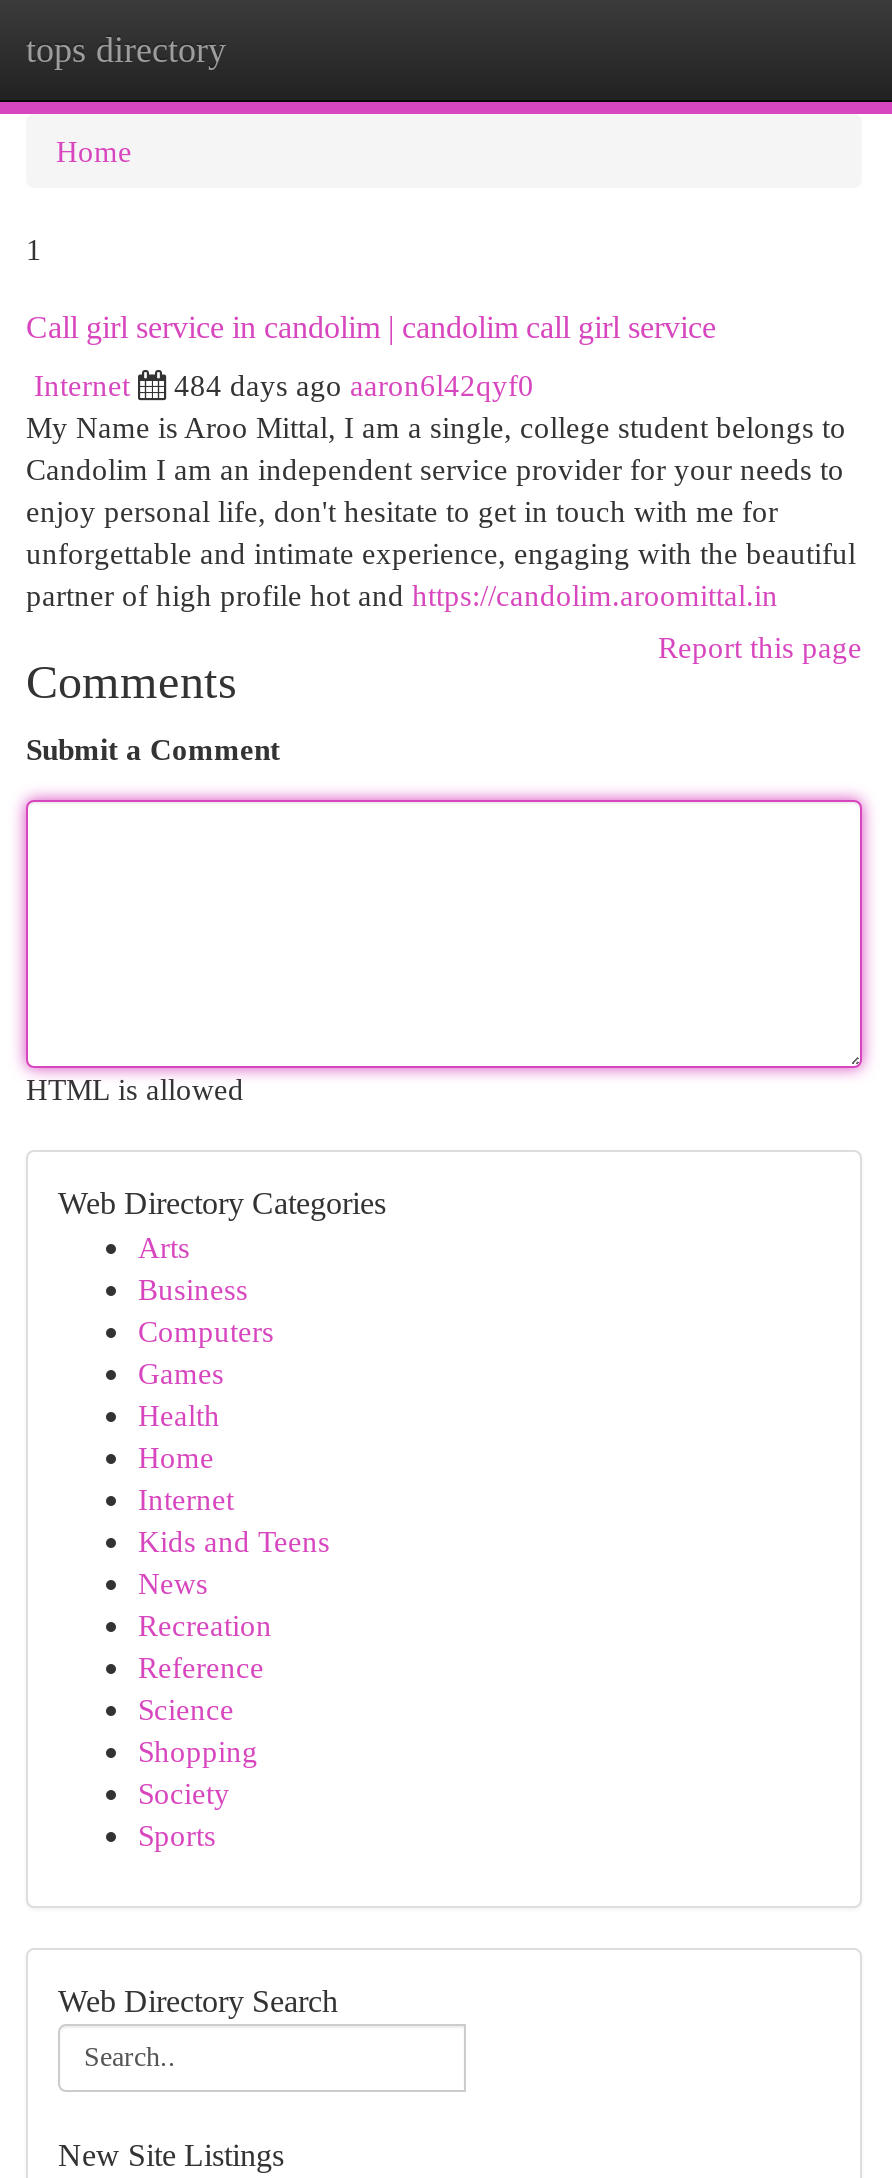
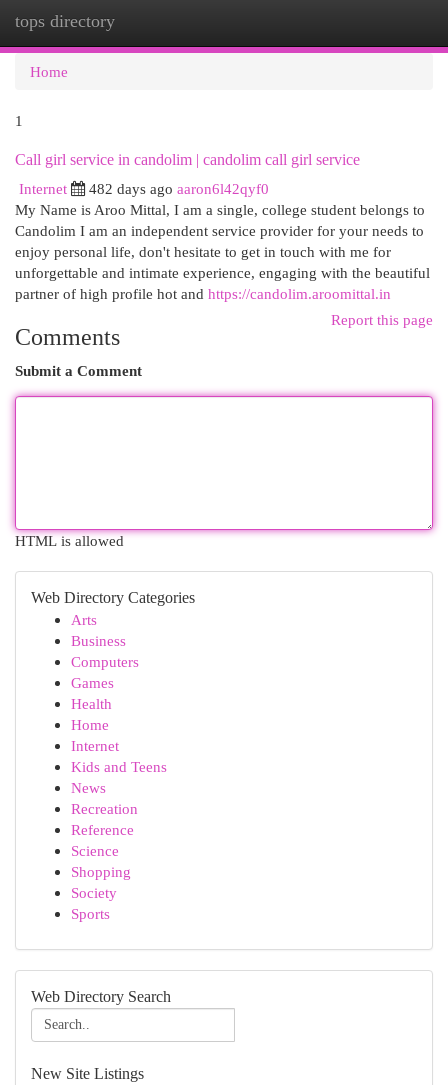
- 484 days ago aaron6l42qyf0
+ 482 days ago aaron6l42qyf0
